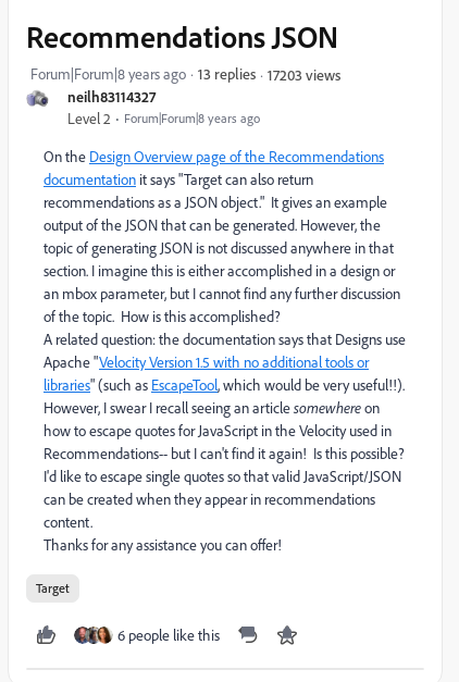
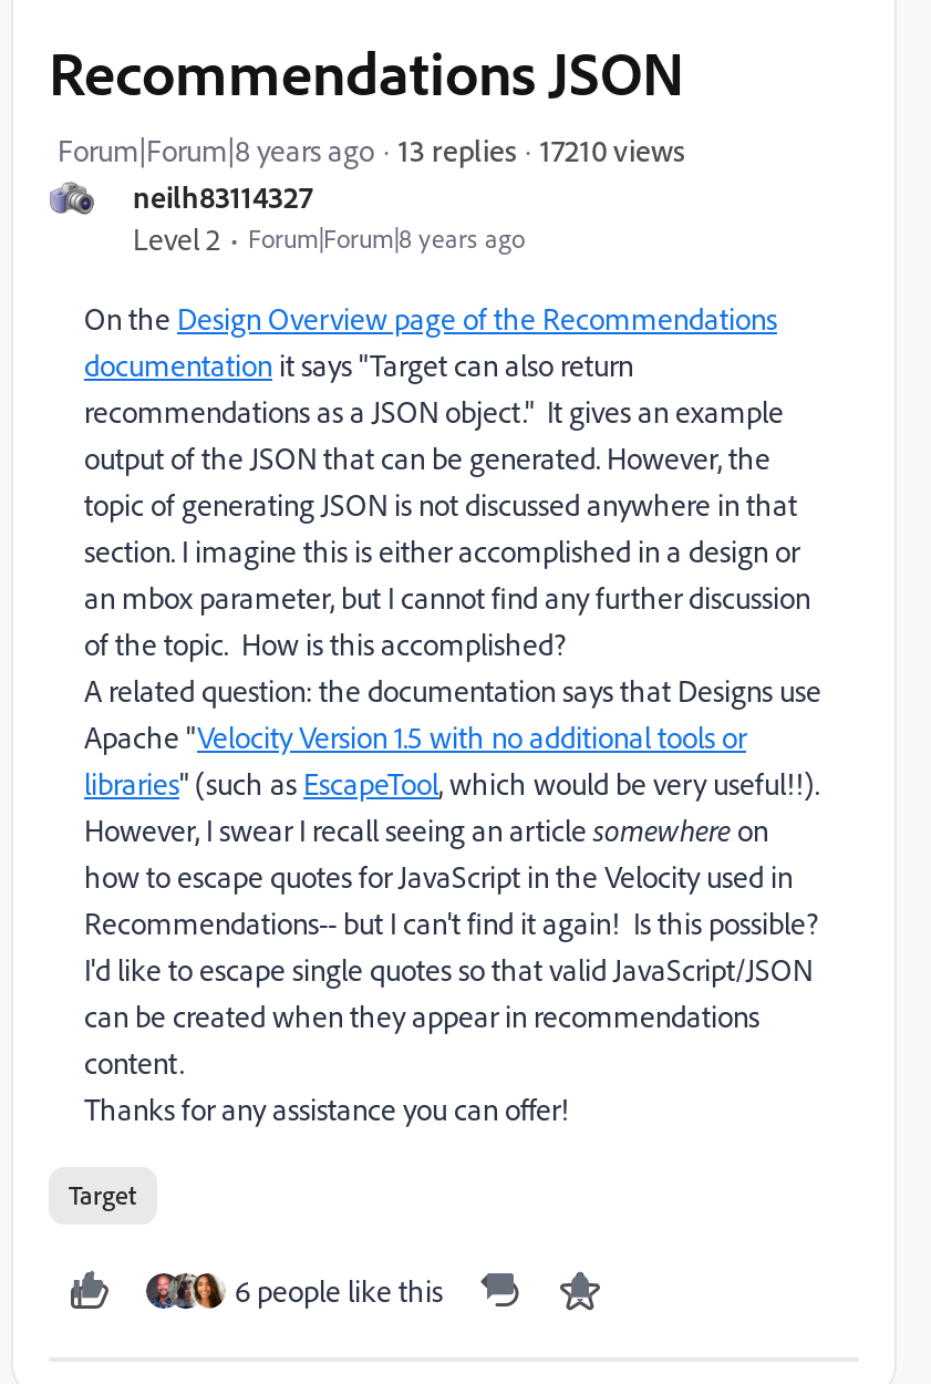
- 17203 views
+ 17210 views
